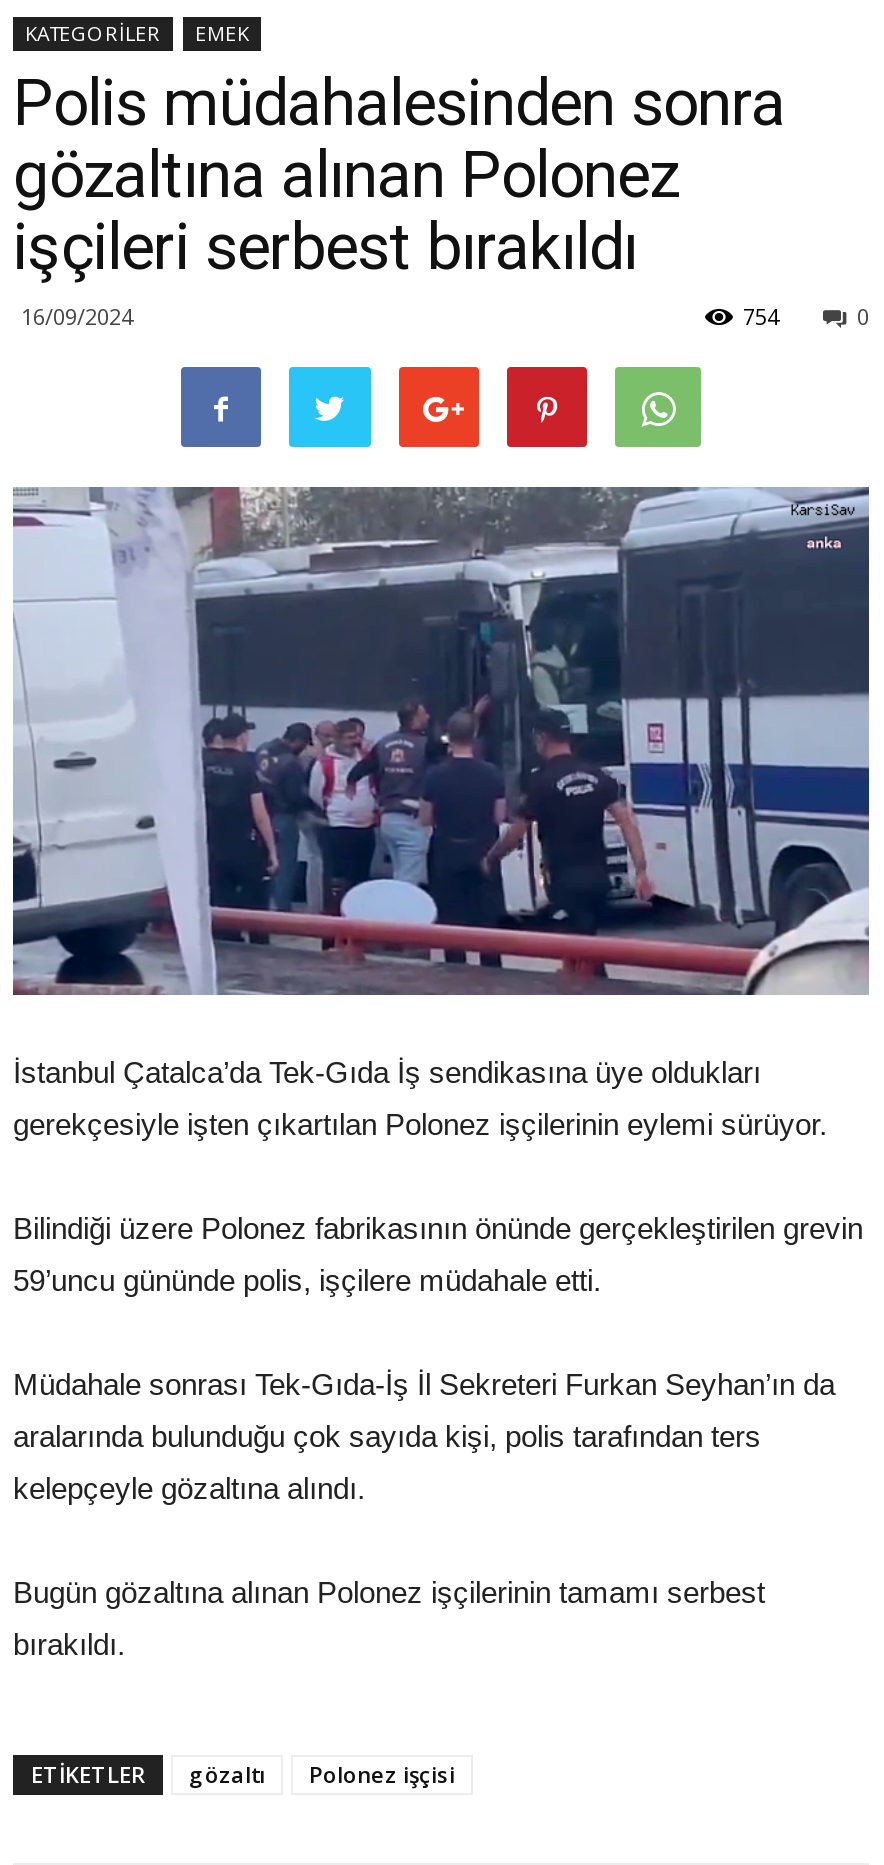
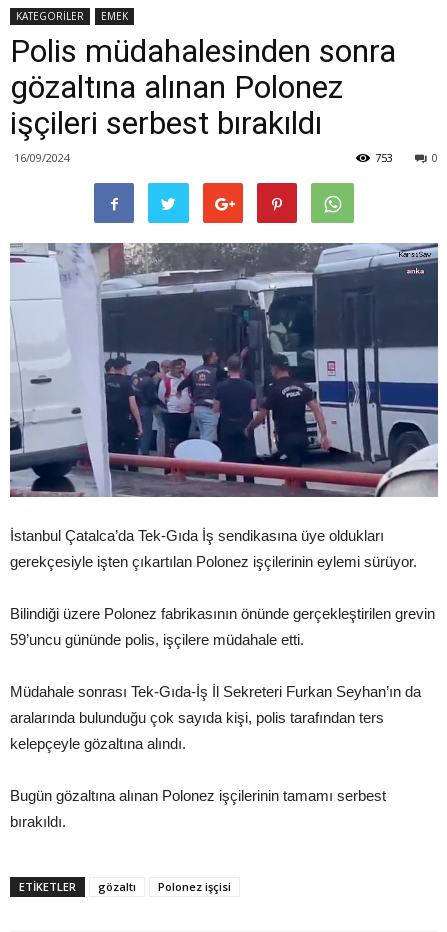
- 754
+ 753
